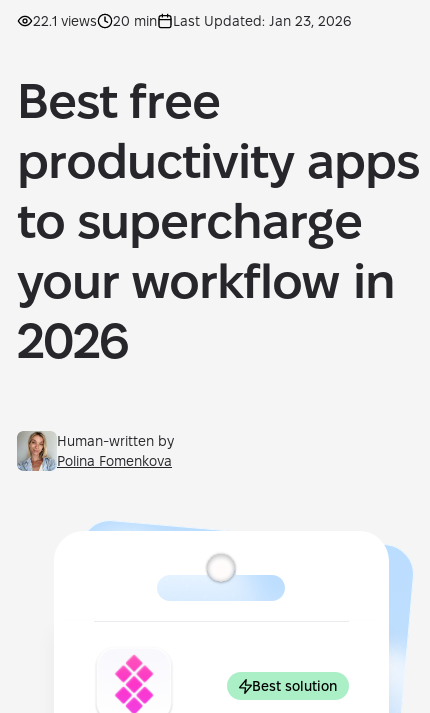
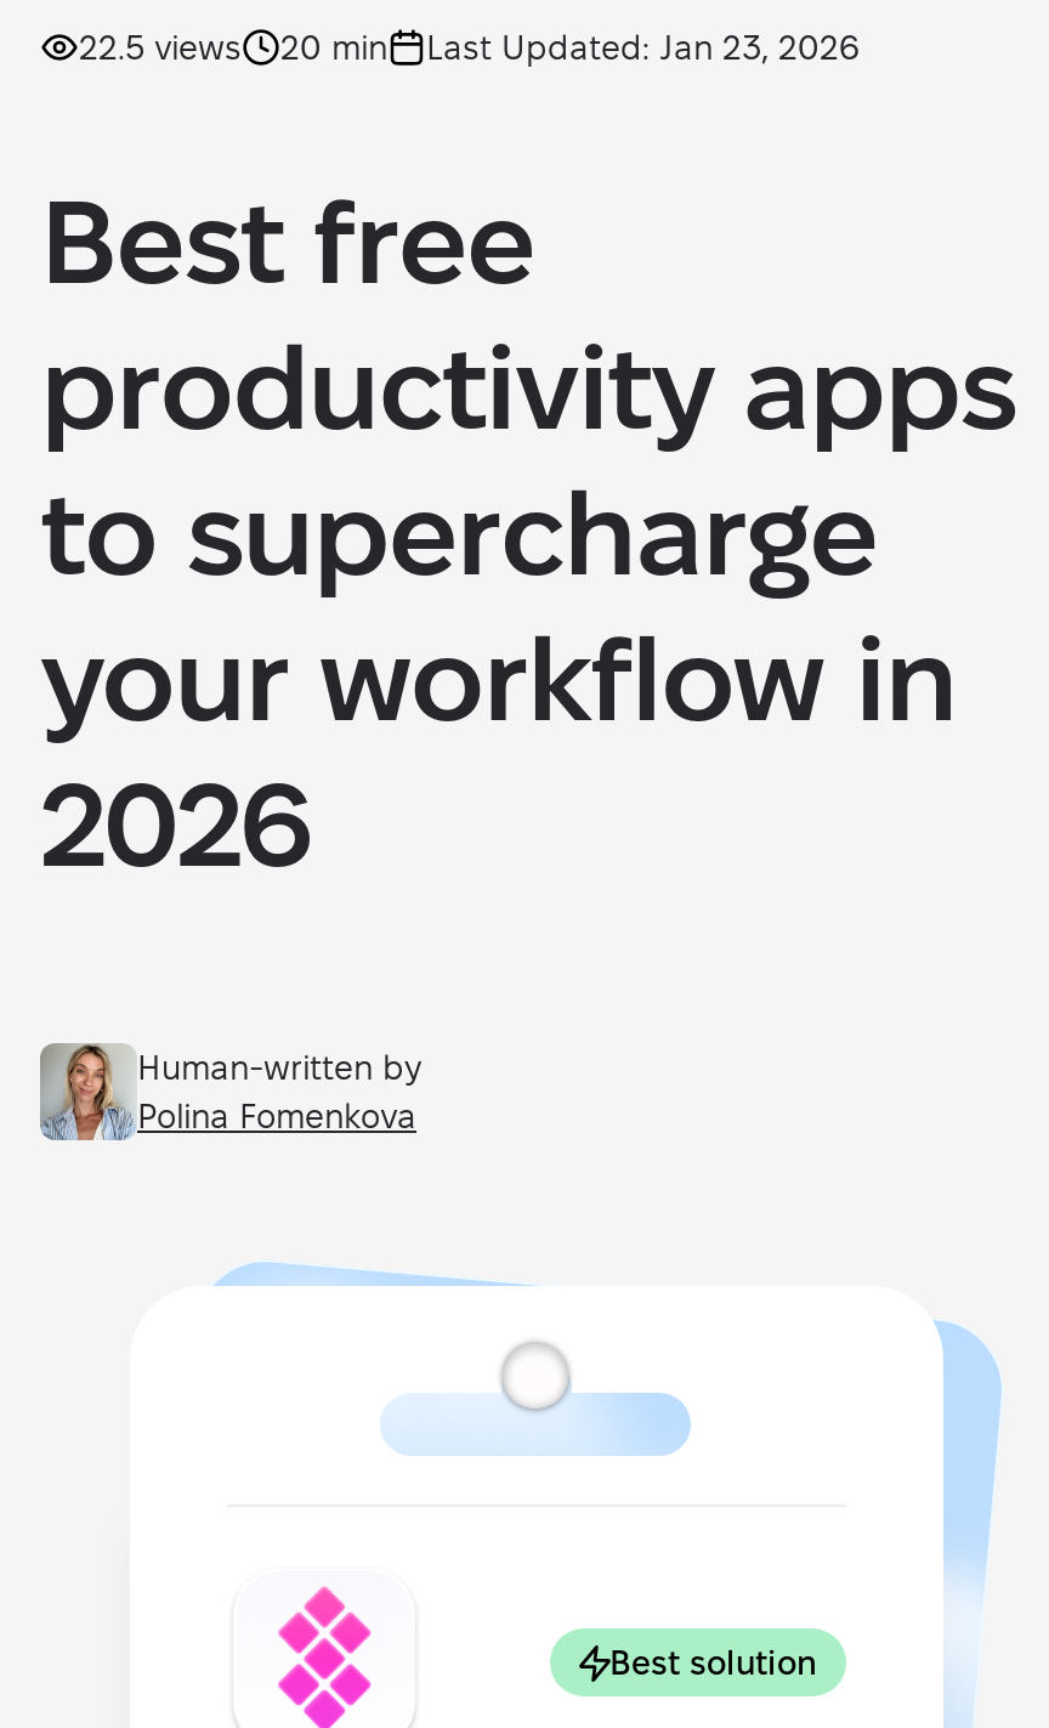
- 22.1 views 20 min Last Updated: Jan 23, 2026
+ 22.5 views 20 min Last Updated: Jan 23, 2026
